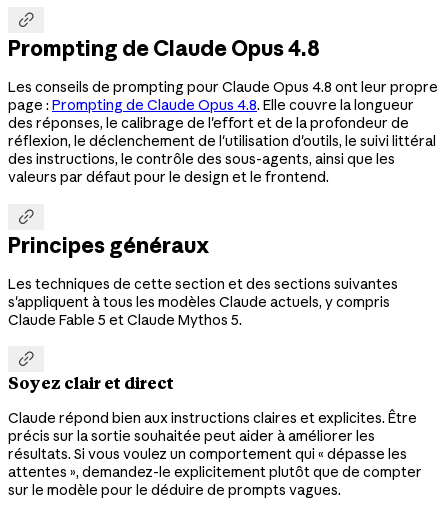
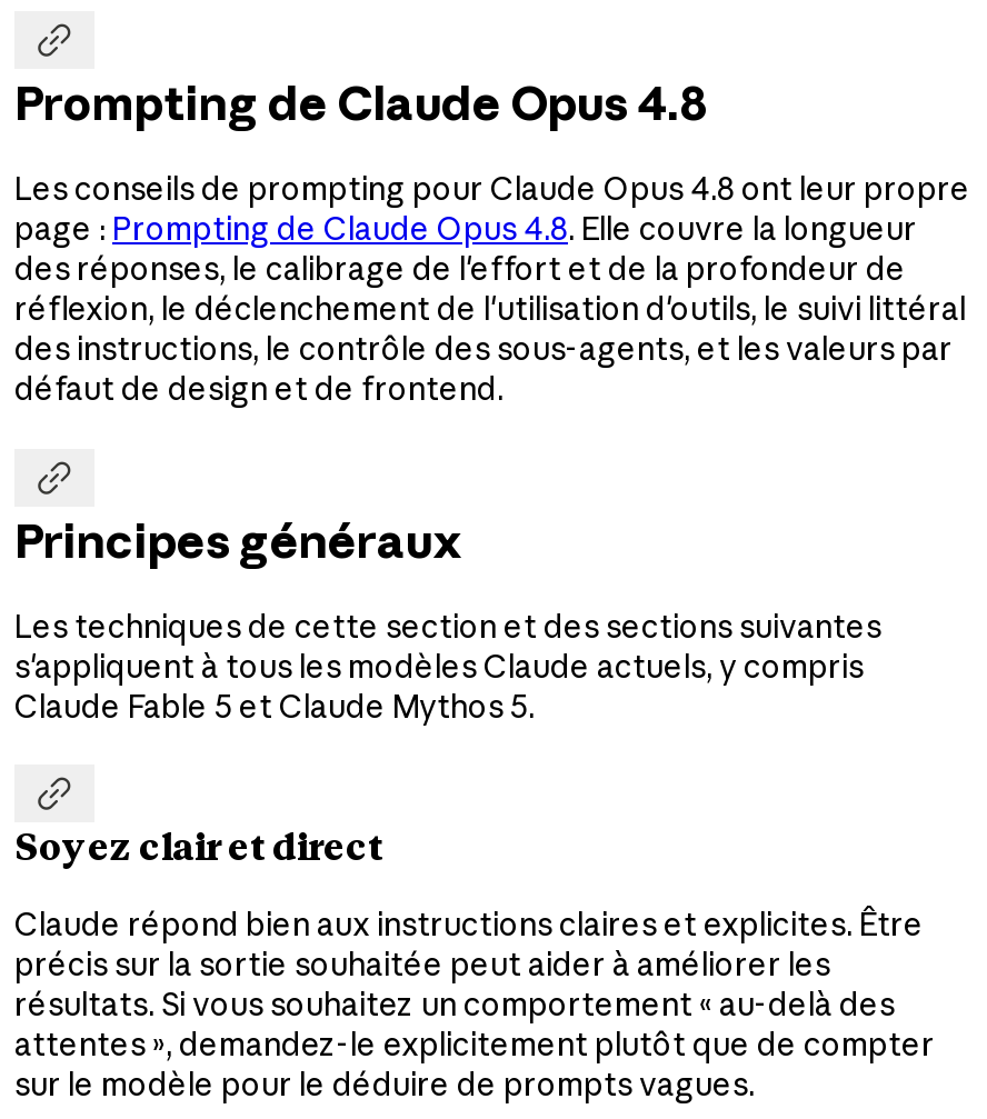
- des instructions, le contrôle des sous-agents, ainsi que les
- valeurs par défaut pour le design et le frontend.
+ des instructions, le contrôle des sous-agents, et les valeurs par
+ défaut de design et de frontend.

- résultats. Si vous voulez un comportement qui « dépasse les
+ résultats. Si vous souhaitez un comportement « au-delà des
